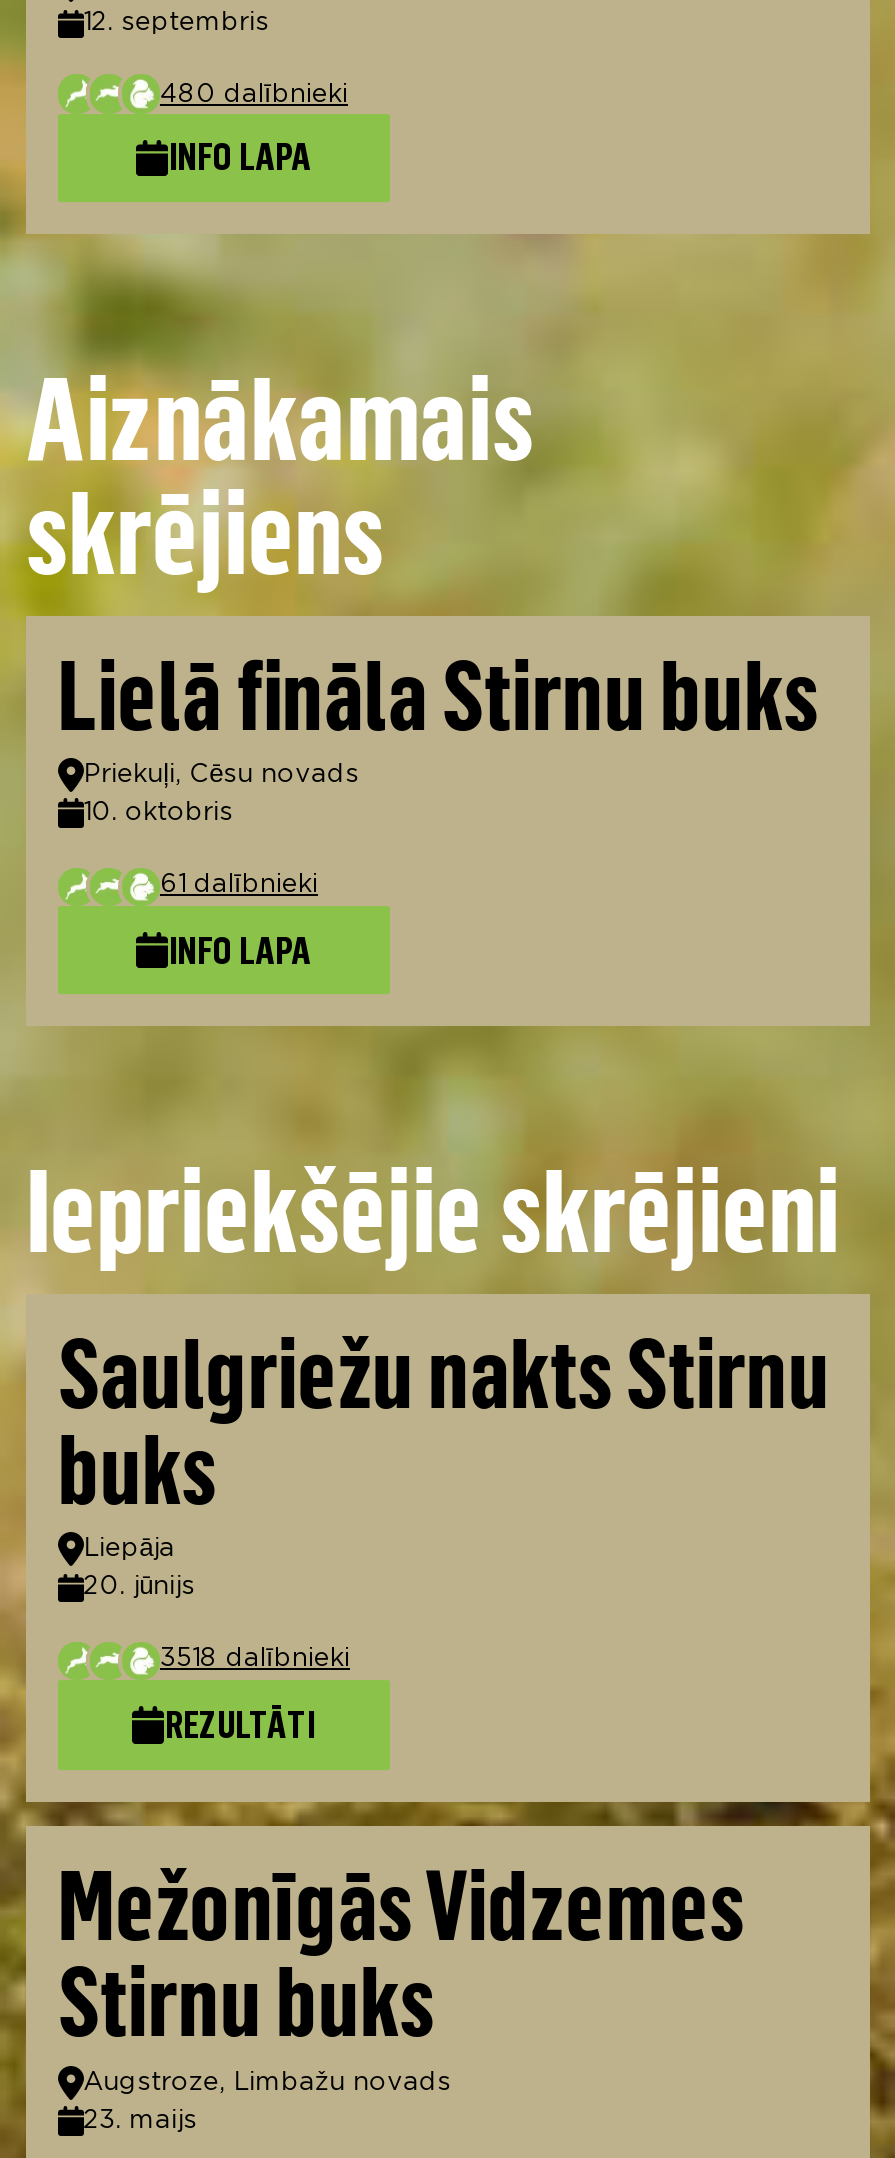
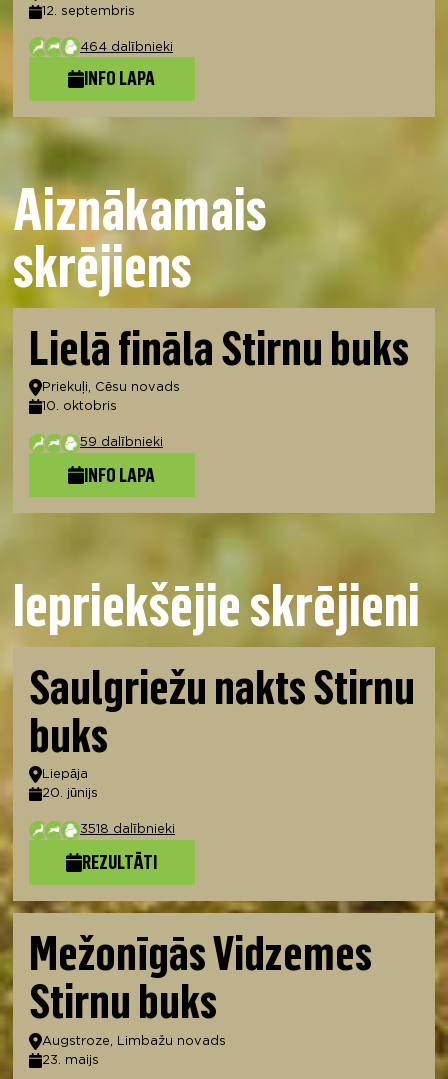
- 480 dalībnieki
+ 464 dalībnieki

- 61 dalībnieki
+ 59 dalībnieki
